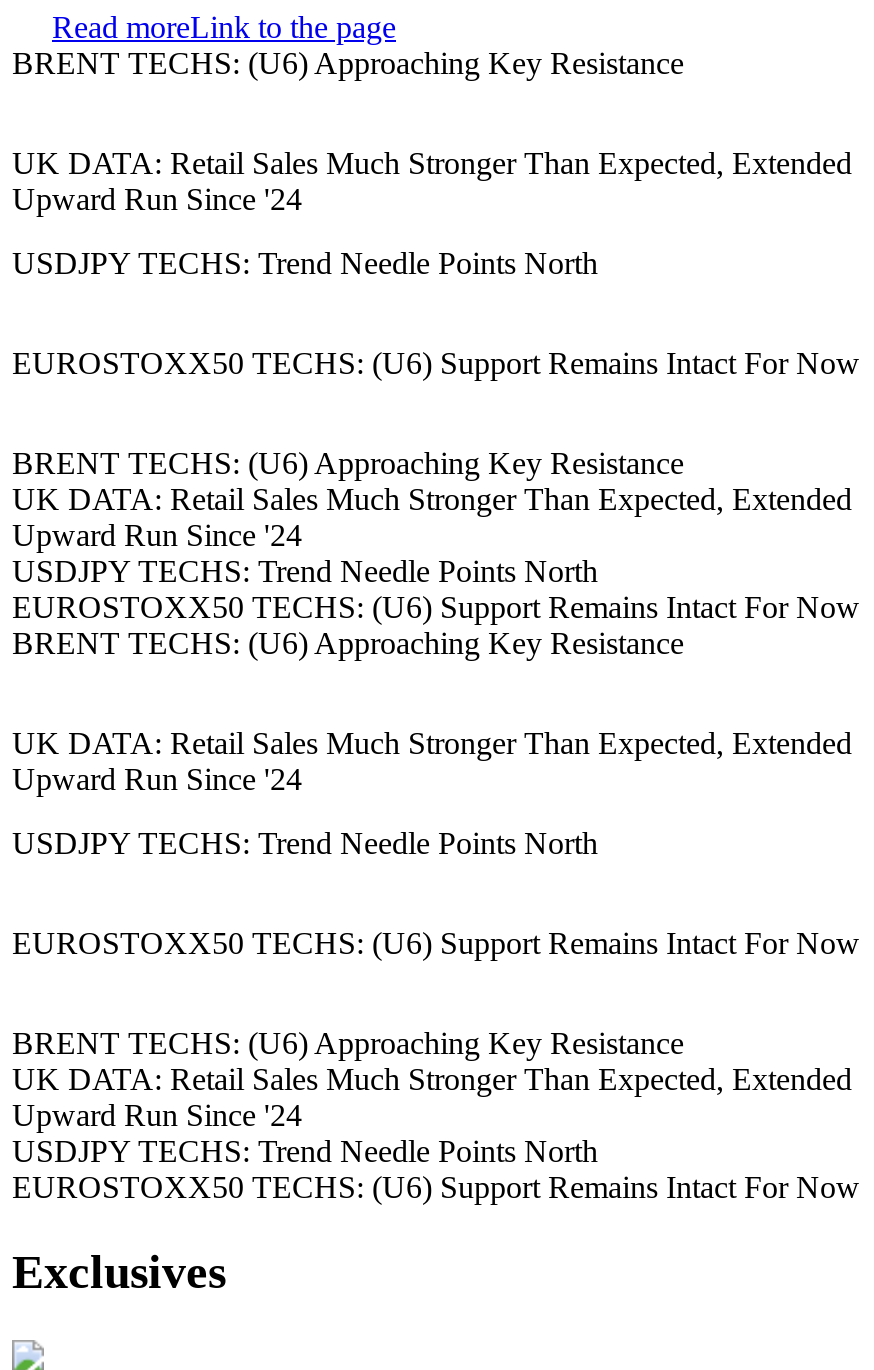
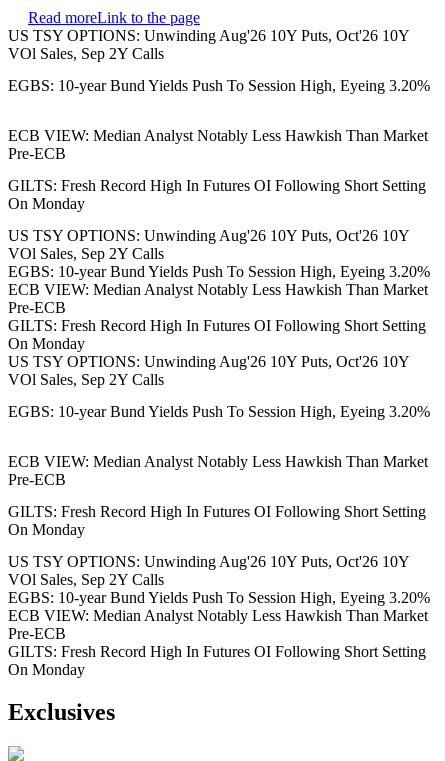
- BRENT TECHS: (U6) Approaching Key Resistance
+ US TSY OPTIONS: Unwinding Aug'26 10Y Puts, Oct'26 10Y
+ VOl Sales, Sep 2Y Calls

- UK DATA: Retail Sales Much Stronger Than Expected, Extended
- Upward Run Since '24
+ EGBS: 10-year Bund Yields Push To Session High, Eyeing 3.20%

- USDJPY TECHS: Trend Needle Points North
+ ECB VIEW: Median Analyst Notably Less Hawkish Than Market
+ Pre-ECB

- EUROSTOXX50 TECHS: (U6) Support Remains Intact For Now
+ GILTS: Fresh Record High In Futures OI Following Short Setting
+ On Monday

- BRENT TECHS: (U6) Approaching Key Resistance
- UK DATA: Retail Sales Much Stronger Than Expected, Extended
- Upward Run Since '24
- USDJPY TECHS: Trend Needle Points North
- EUROSTOXX50 TECHS: (U6) Support Remains Intact For Now
- BRENT TECHS: (U6) Approaching Key Resistance
+ US TSY OPTIONS: Unwinding Aug'26 10Y Puts, Oct'26 10Y
+ VOl Sales, Sep 2Y Calls
+ EGBS: 10-year Bund Yields Push To Session High, Eyeing 3.20%
+ ECB VIEW: Median Analyst Notably Less Hawkish Than Market
+ Pre-ECB
+ GILTS: Fresh Record High In Futures OI Following Short Setting
+ On Monday
+ US TSY OPTIONS: Unwinding Aug'26 10Y Puts, Oct'26 10Y
+ VOl Sales, Sep 2Y Calls

- UK DATA: Retail Sales Much Stronger Than Expected, Extended
- Upward Run Since '24
+ EGBS: 10-year Bund Yields Push To Session High, Eyeing 3.20%

- USDJPY TECHS: Trend Needle Points North
+ ECB VIEW: Median Analyst Notably Less Hawkish Than Market
+ Pre-ECB

- EUROSTOXX50 TECHS: (U6) Support Remains Intact For Now
+ GILTS: Fresh Record High In Futures OI Following Short Setting
+ On Monday

- BRENT TECHS: (U6) Approaching Key Resistance
- UK DATA: Retail Sales Much Stronger Than Expected, Extended
- Upward Run Since '24
- USDJPY TECHS: Trend Needle Points North
- EUROSTOXX50 TECHS: (U6) Support Remains Intact For Now
+ US TSY OPTIONS: Unwinding Aug'26 10Y Puts, Oct'26 10Y
+ VOl Sales, Sep 2Y Calls
+ EGBS: 10-year Bund Yields Push To Session High, Eyeing 3.20%
+ ECB VIEW: Median Analyst Notably Less Hawkish Than Market
+ Pre-ECB
+ GILTS: Fresh Record High In Futures OI Following Short Setting
+ On Monday
